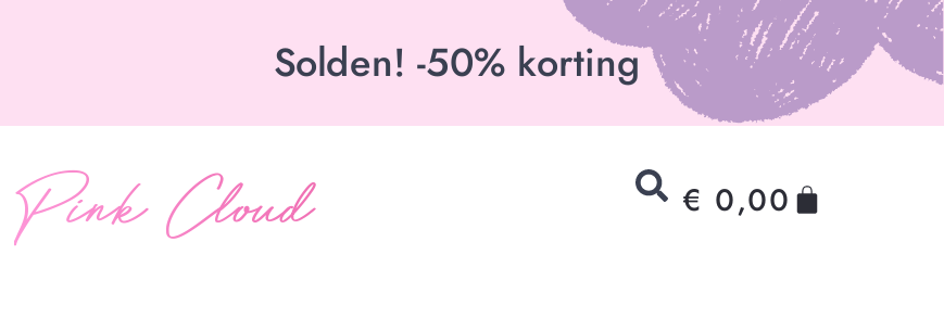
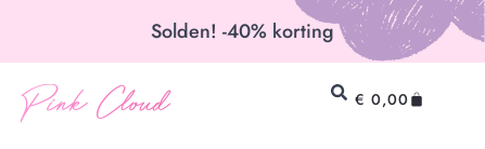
- Solden! -50% korting
+ Solden! -40% korting
